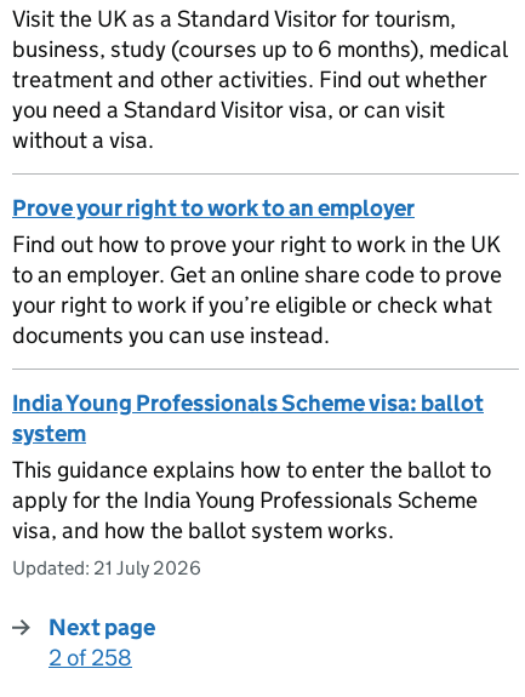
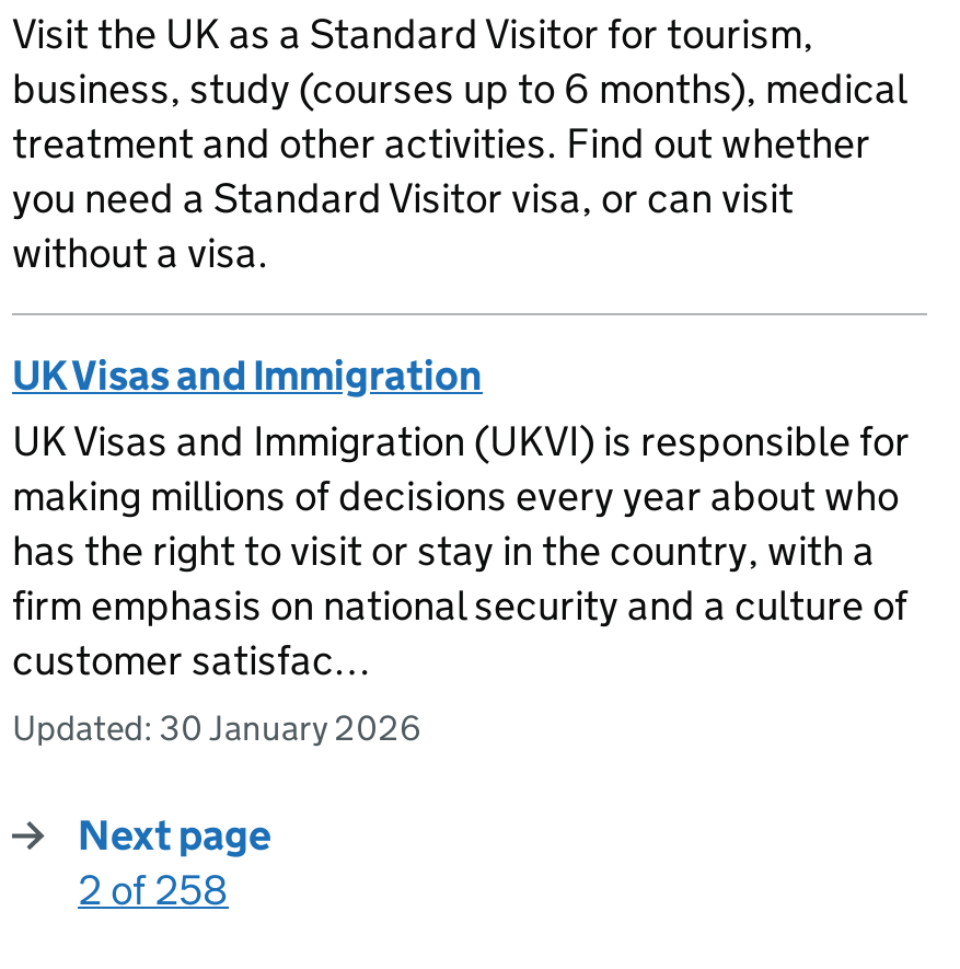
- Prove your right to work to an employer
- Find out how to prove your right to work in the UK
- to an employer. Get an online share code to prove
- your right to work if you’re eligible or check what
- documents you can use instead.
- India Young Professionals Scheme visa: ballot
- system
- This guidance explains how to enter the ballot to
- apply for the India Young Professionals Scheme
- visa, and how the ballot system works.
- Updated: 21 July 2026
+ UK Visas and Immigration
+ UK Visas and Immigration (UKVI) is responsible for
+ making millions of decisions every year about who
+ has the right to visit or stay in the country, with a
+ firm emphasis on national security and a culture of
+ customer satisfac…
+ Updated: 30 January 2026
